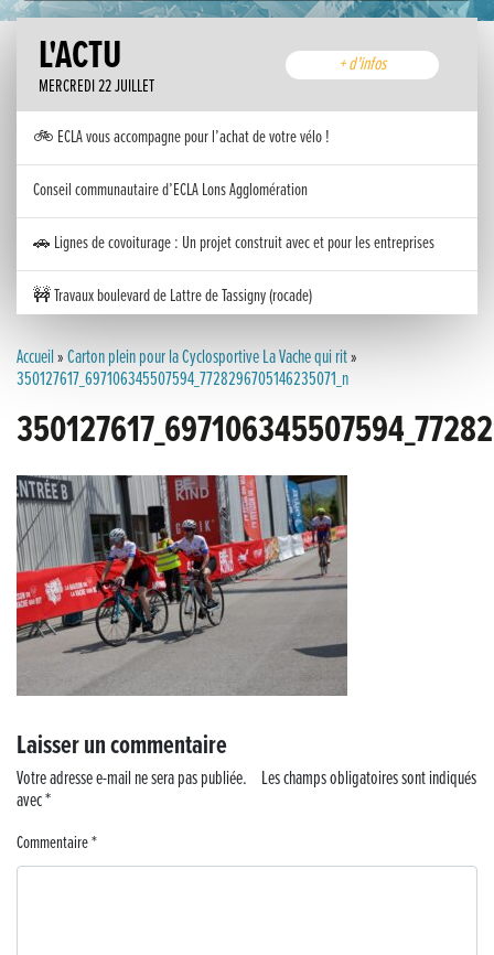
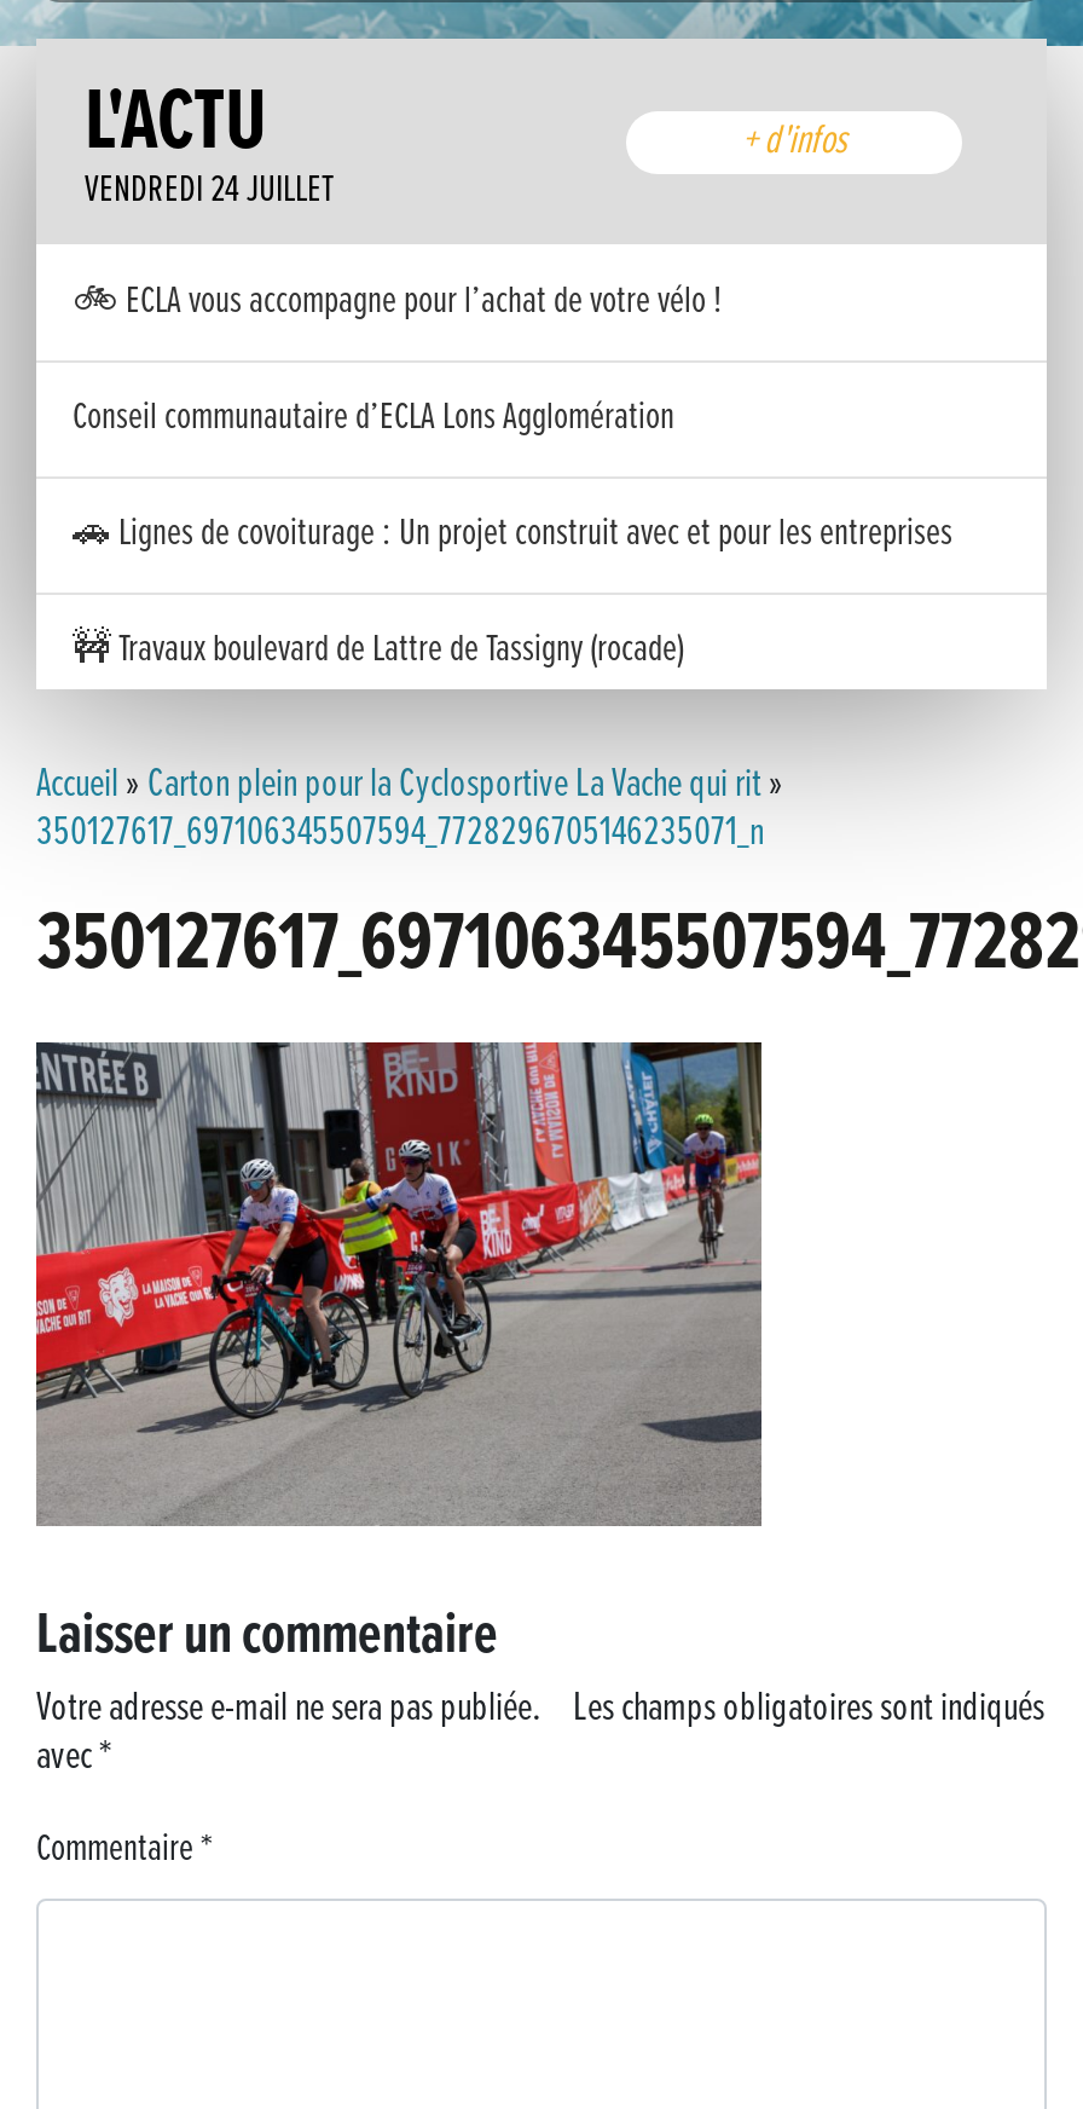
- MERCREDI 22 JUILLET
+ VENDREDI 24 JUILLET
